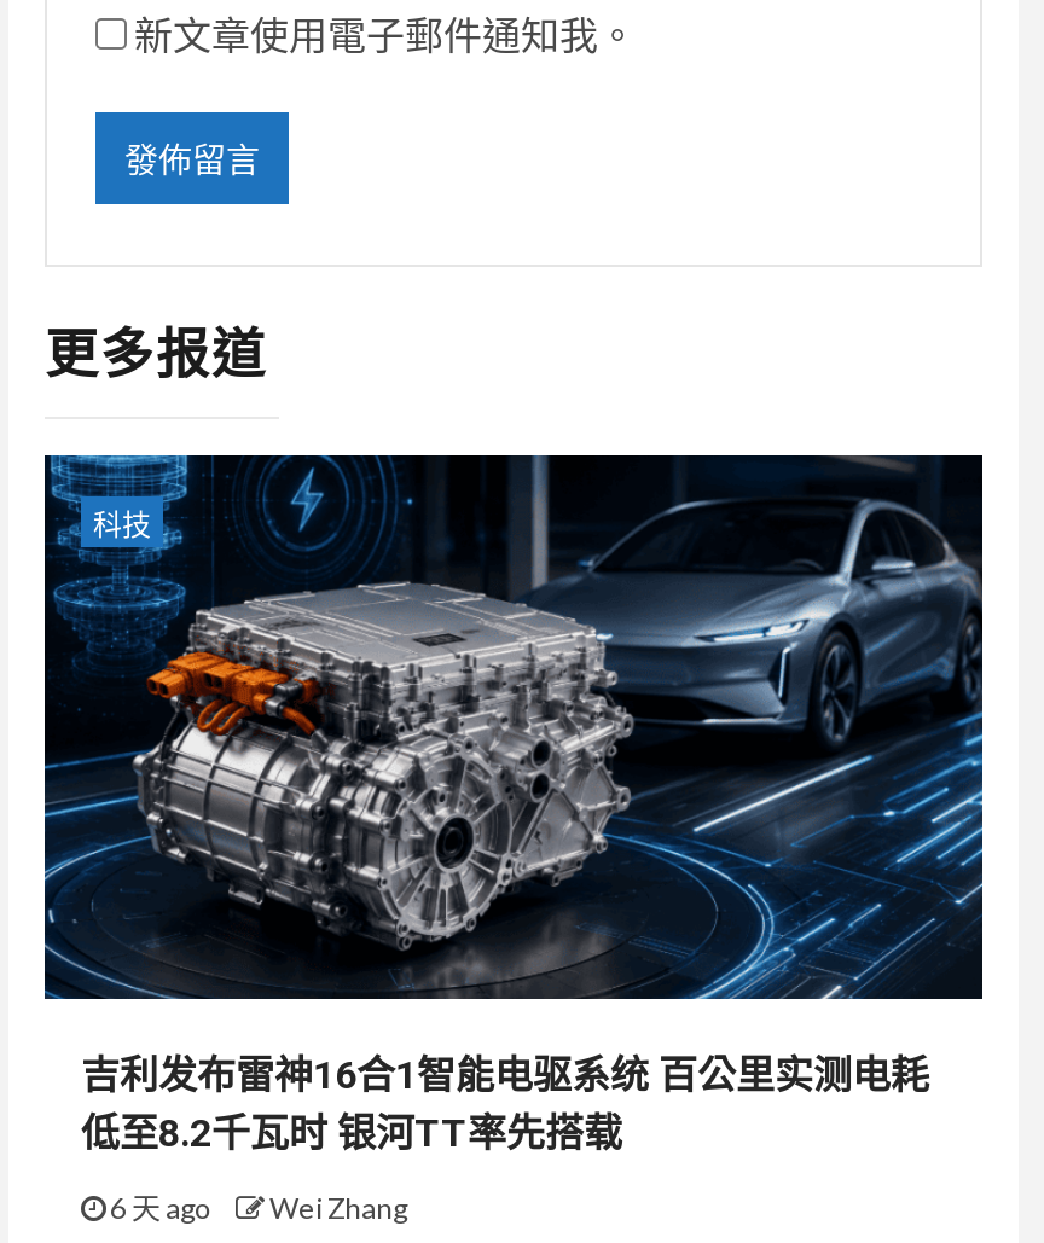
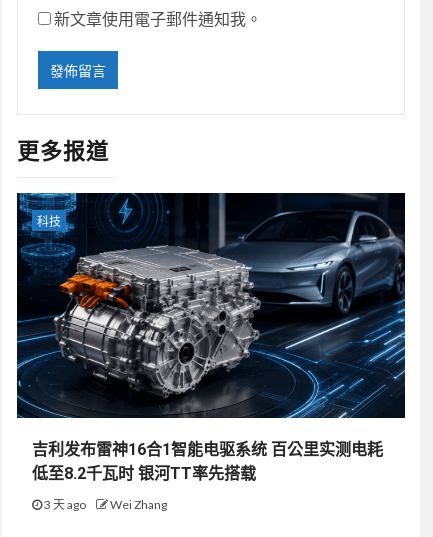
- 6 天 ago Wei Zhang
+ 3 天 ago Wei Zhang
